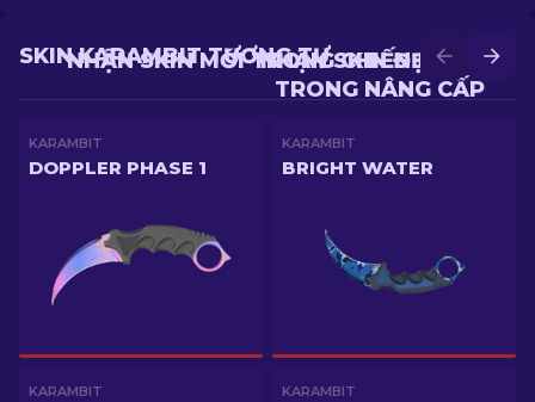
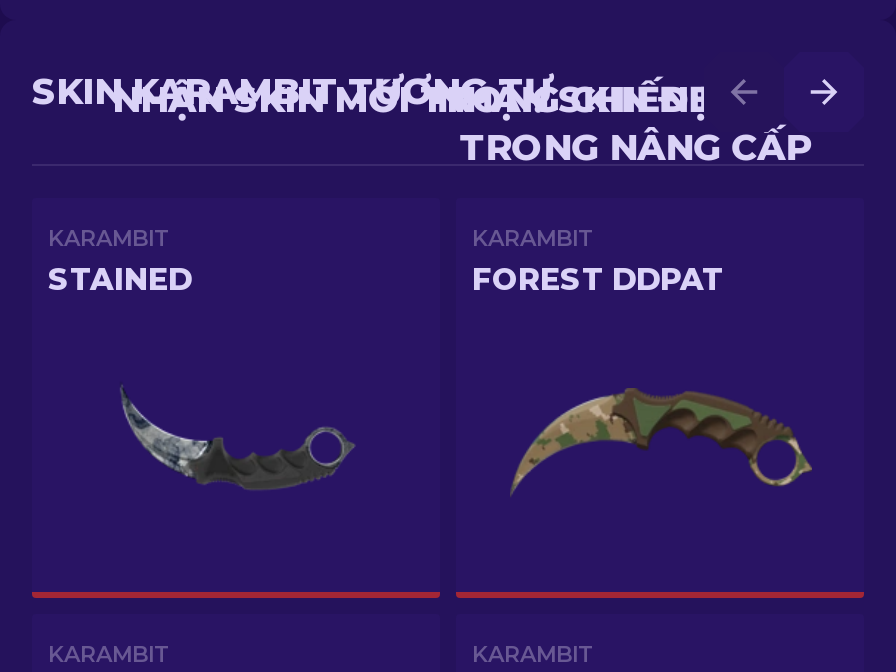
- DOPPLER PHASE 1
+ STAINED

- BRIGHT WATER
+ FOREST DDPAT

- [image]
+ [image]

- [image]
+ [image]
